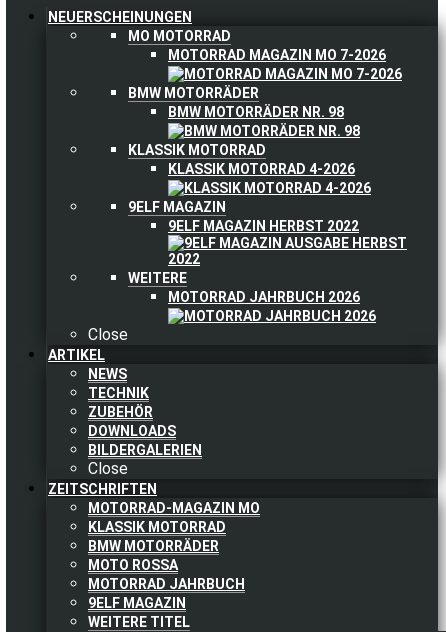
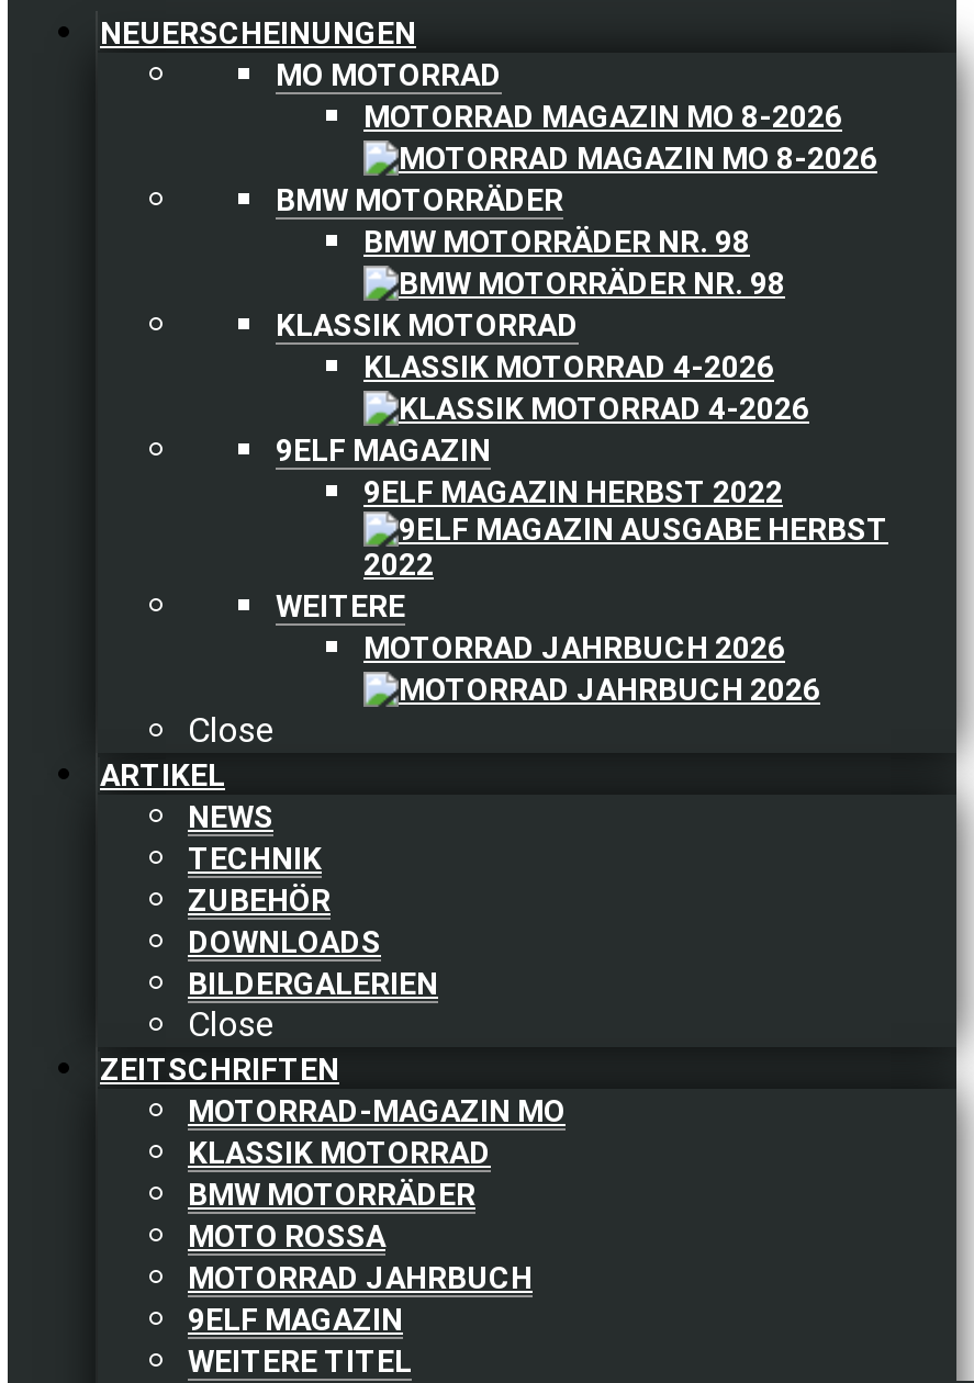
- MOTORRAD MAGAZIN MO 7-2026
+ MOTORRAD MAGAZIN MO 8-2026
